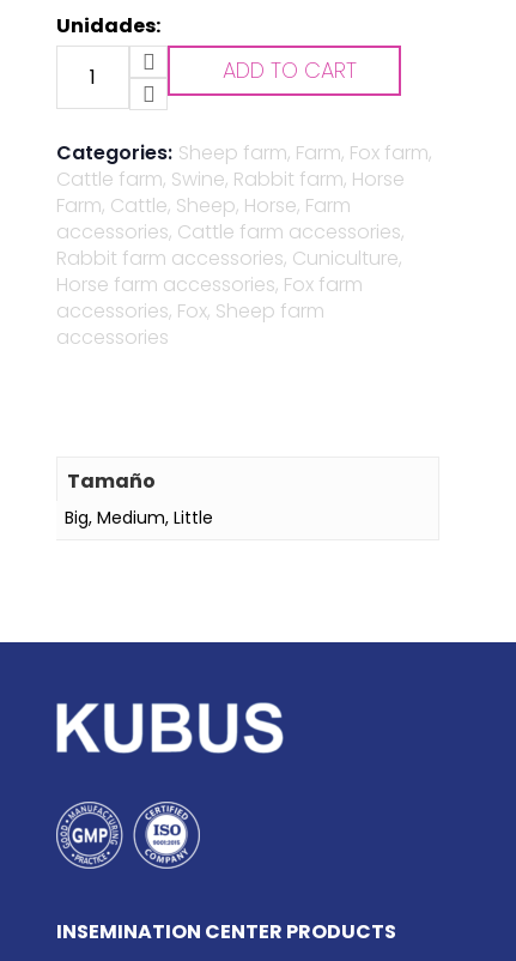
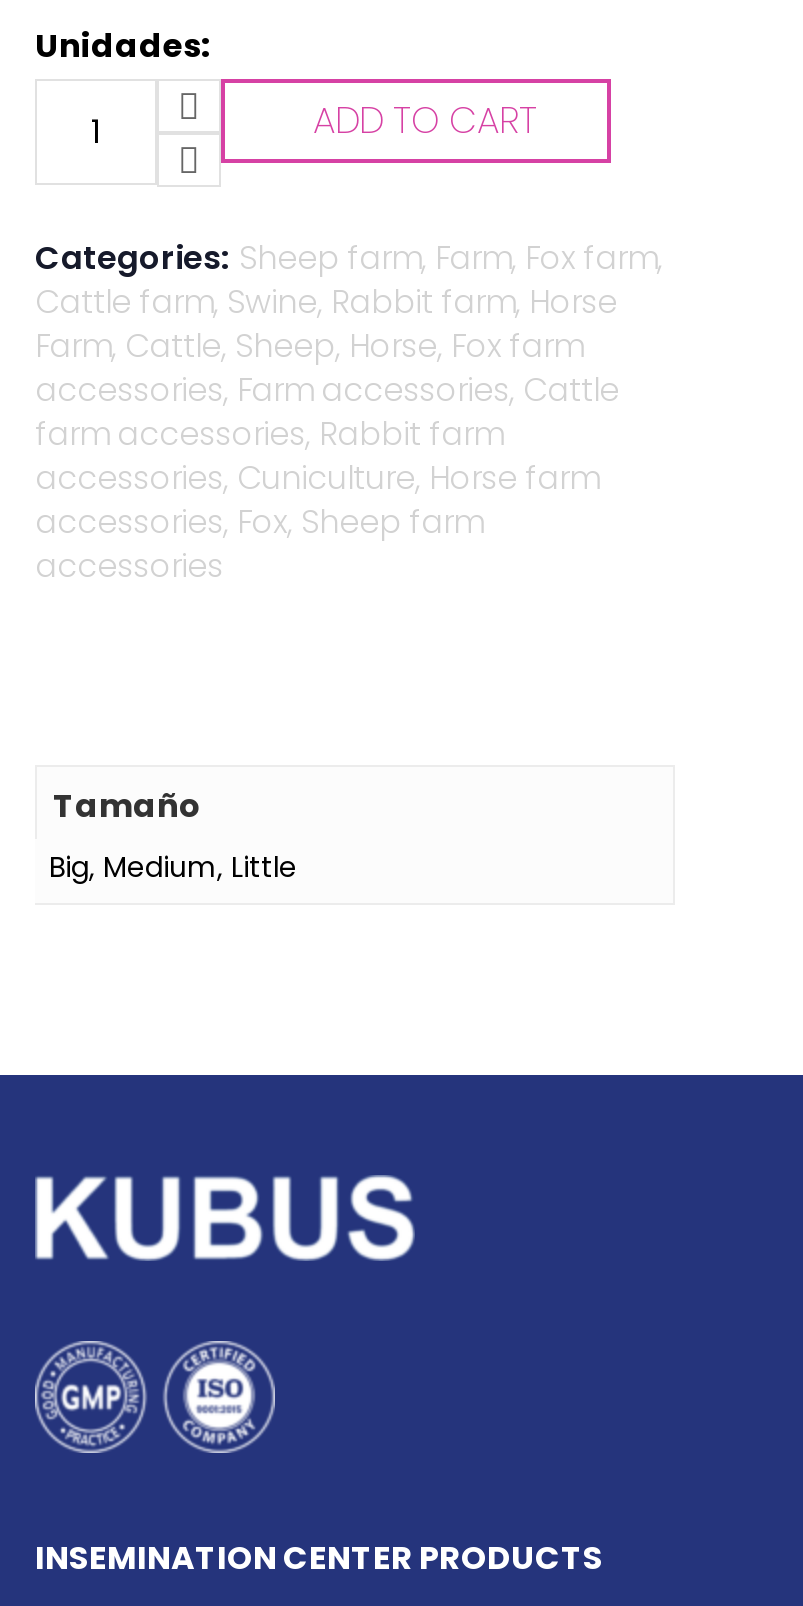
- Farm, Cattle, Sheep, Horse, Farm
- accessories, Cattle farm accessories,
- Rabbit farm accessories, Cuniculture,
- Horse farm accessories, Fox farm
+ Farm, Cattle, Sheep, Horse, Fox farm
+ accessories, Farm accessories, Cattle
+ farm accessories, Rabbit farm
+ accessories, Cuniculture, Horse farm
